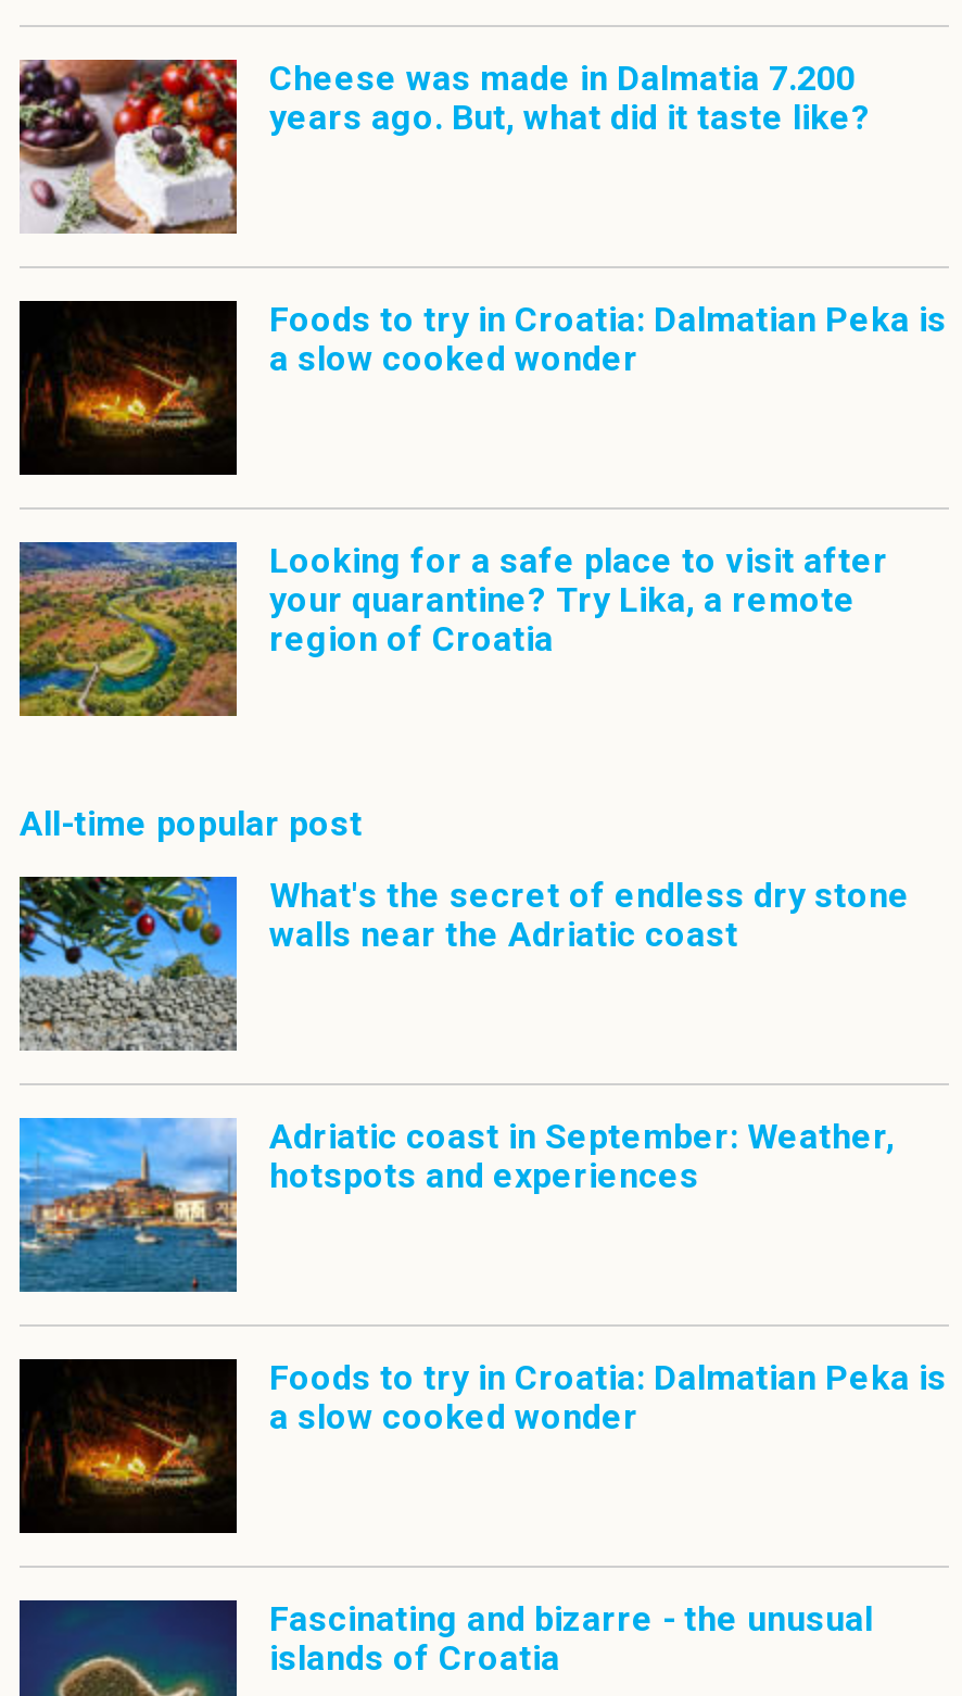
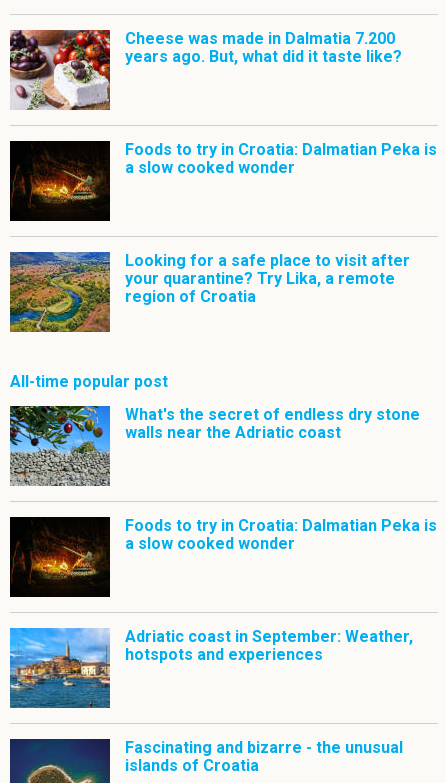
moved down: [image] | Adriatic coast in September: Weather, | hotspots and experiences

moved up: [image] | Foods to try in Croatia: Dalmatian Peka is | a slow cooked wonder
